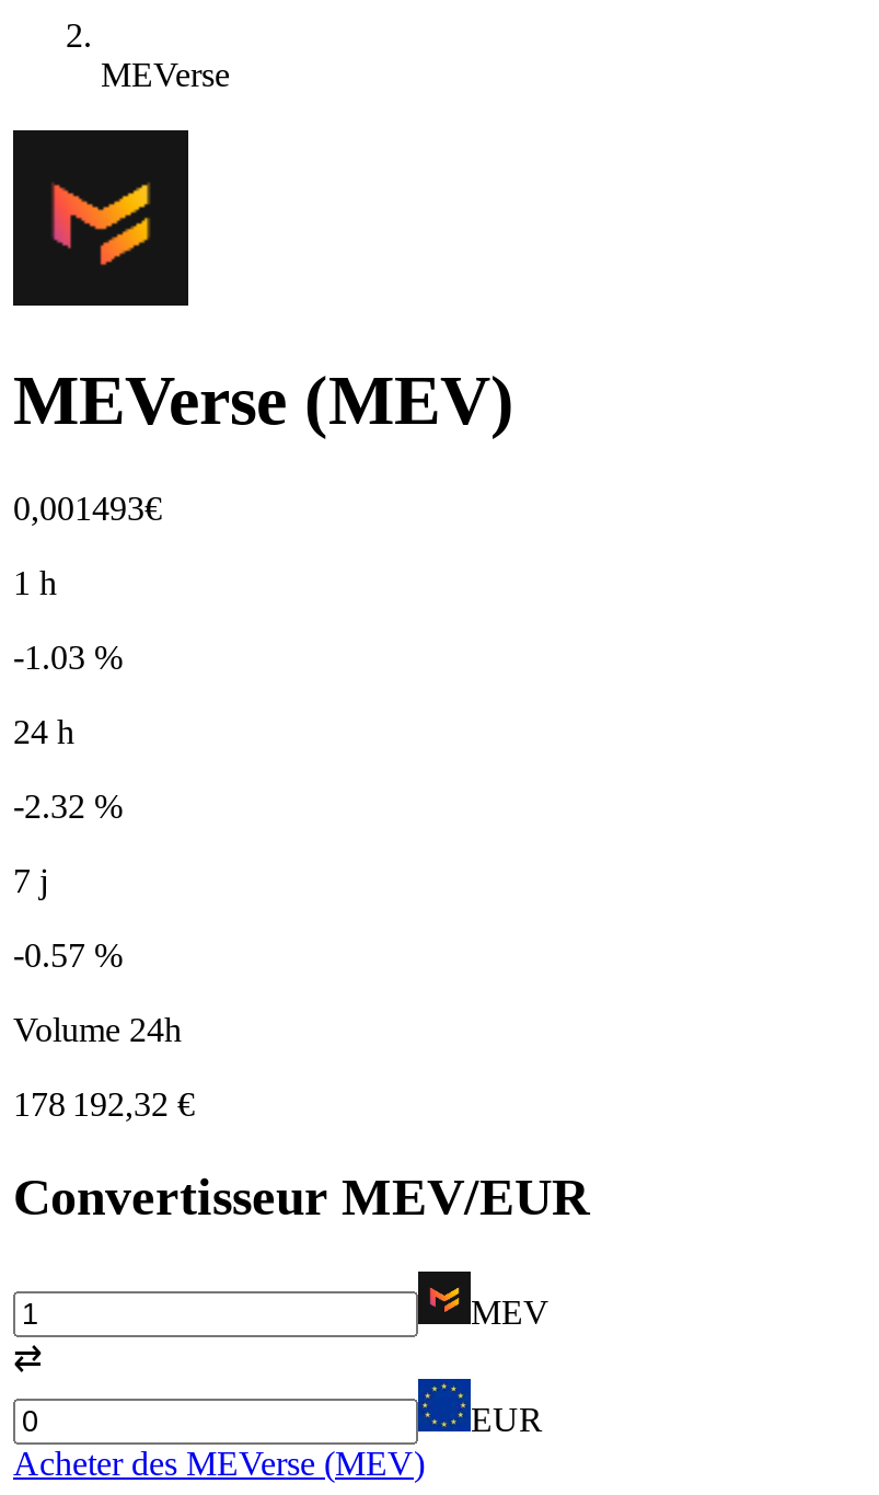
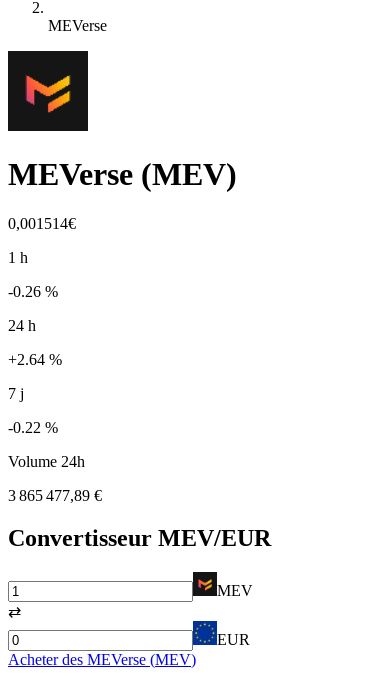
- 0,001493€
+ 0,001514€

- -1.03 %
+ -0.26 %

- -2.32 %
+ +2.64 %

- -0.57 %
+ -0.22 %

- 178 192,32 €
+ 3 865 477,89 €
